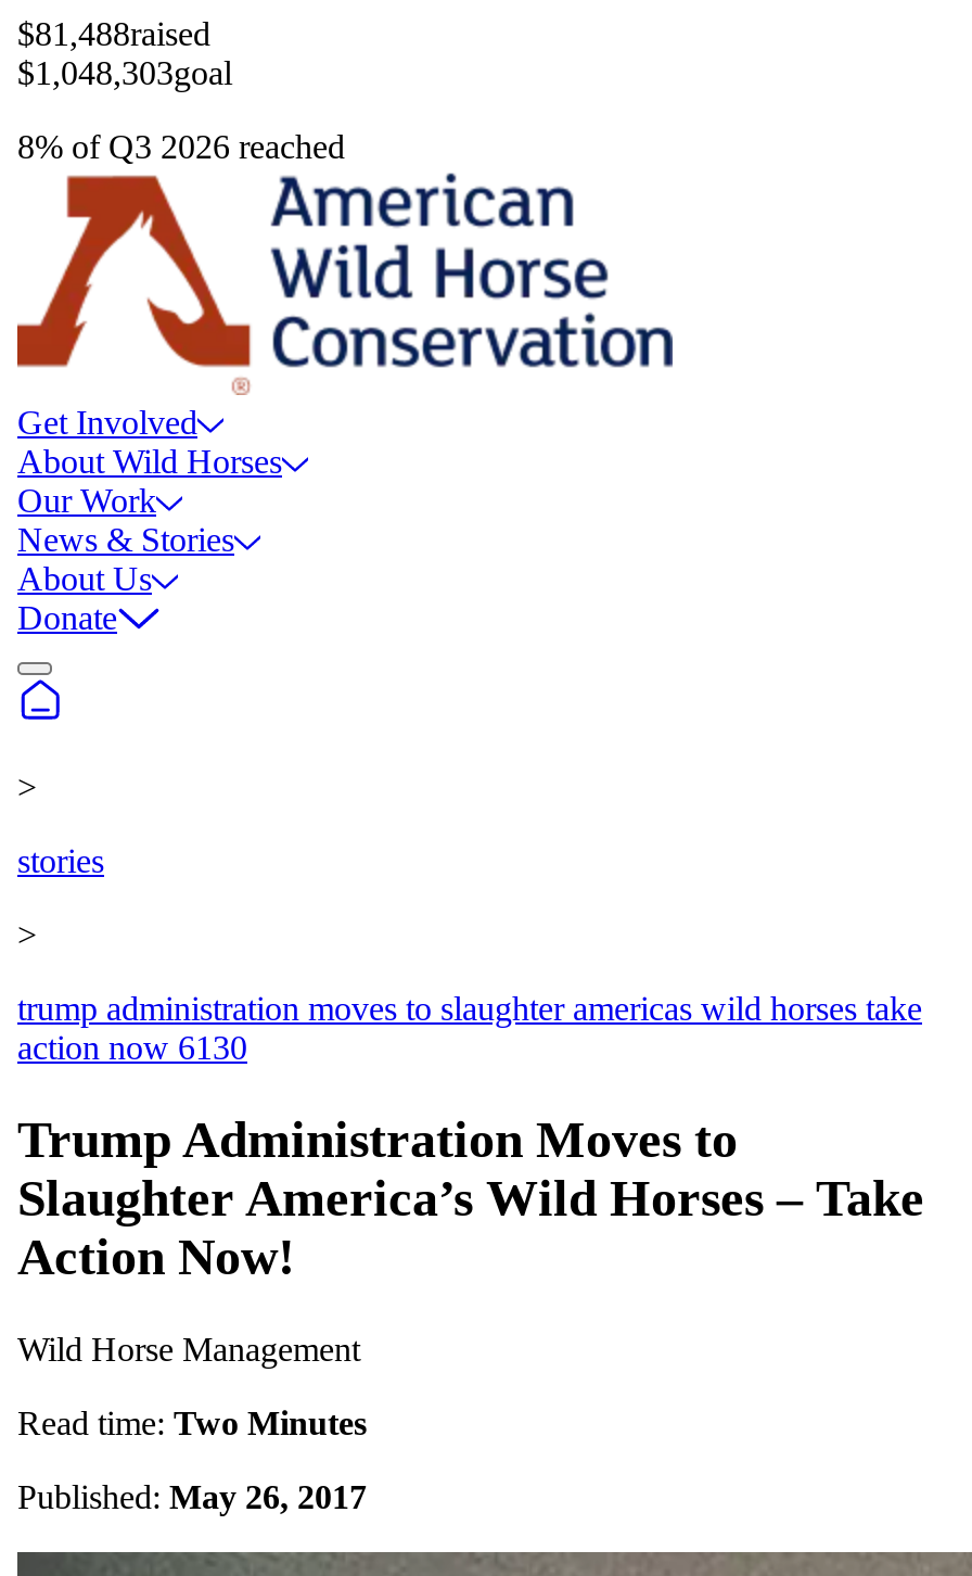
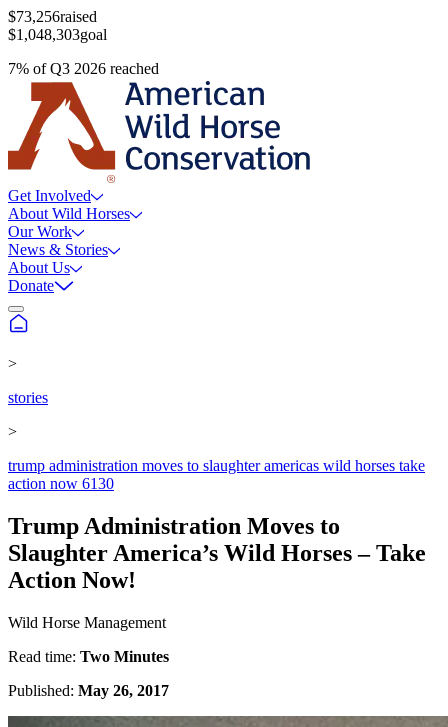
- $81,488raised
+ $73,256raised

- 8% of Q3 2026 reached
+ 7% of Q3 2026 reached
